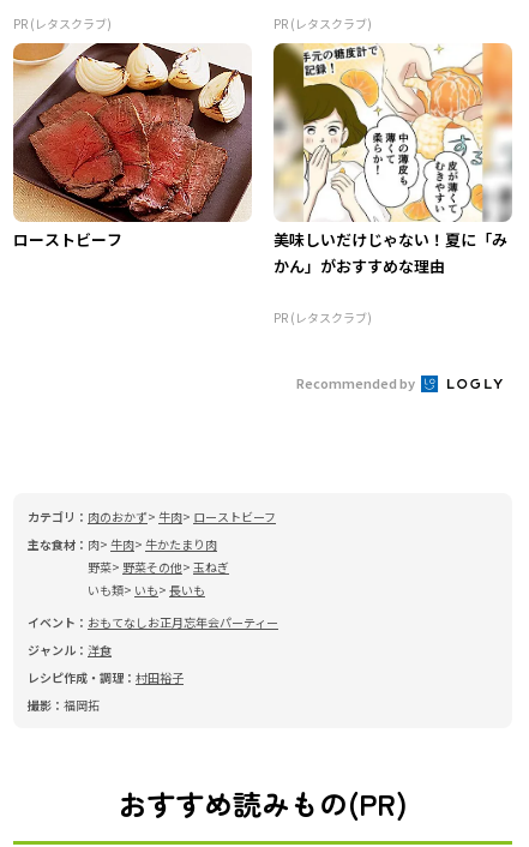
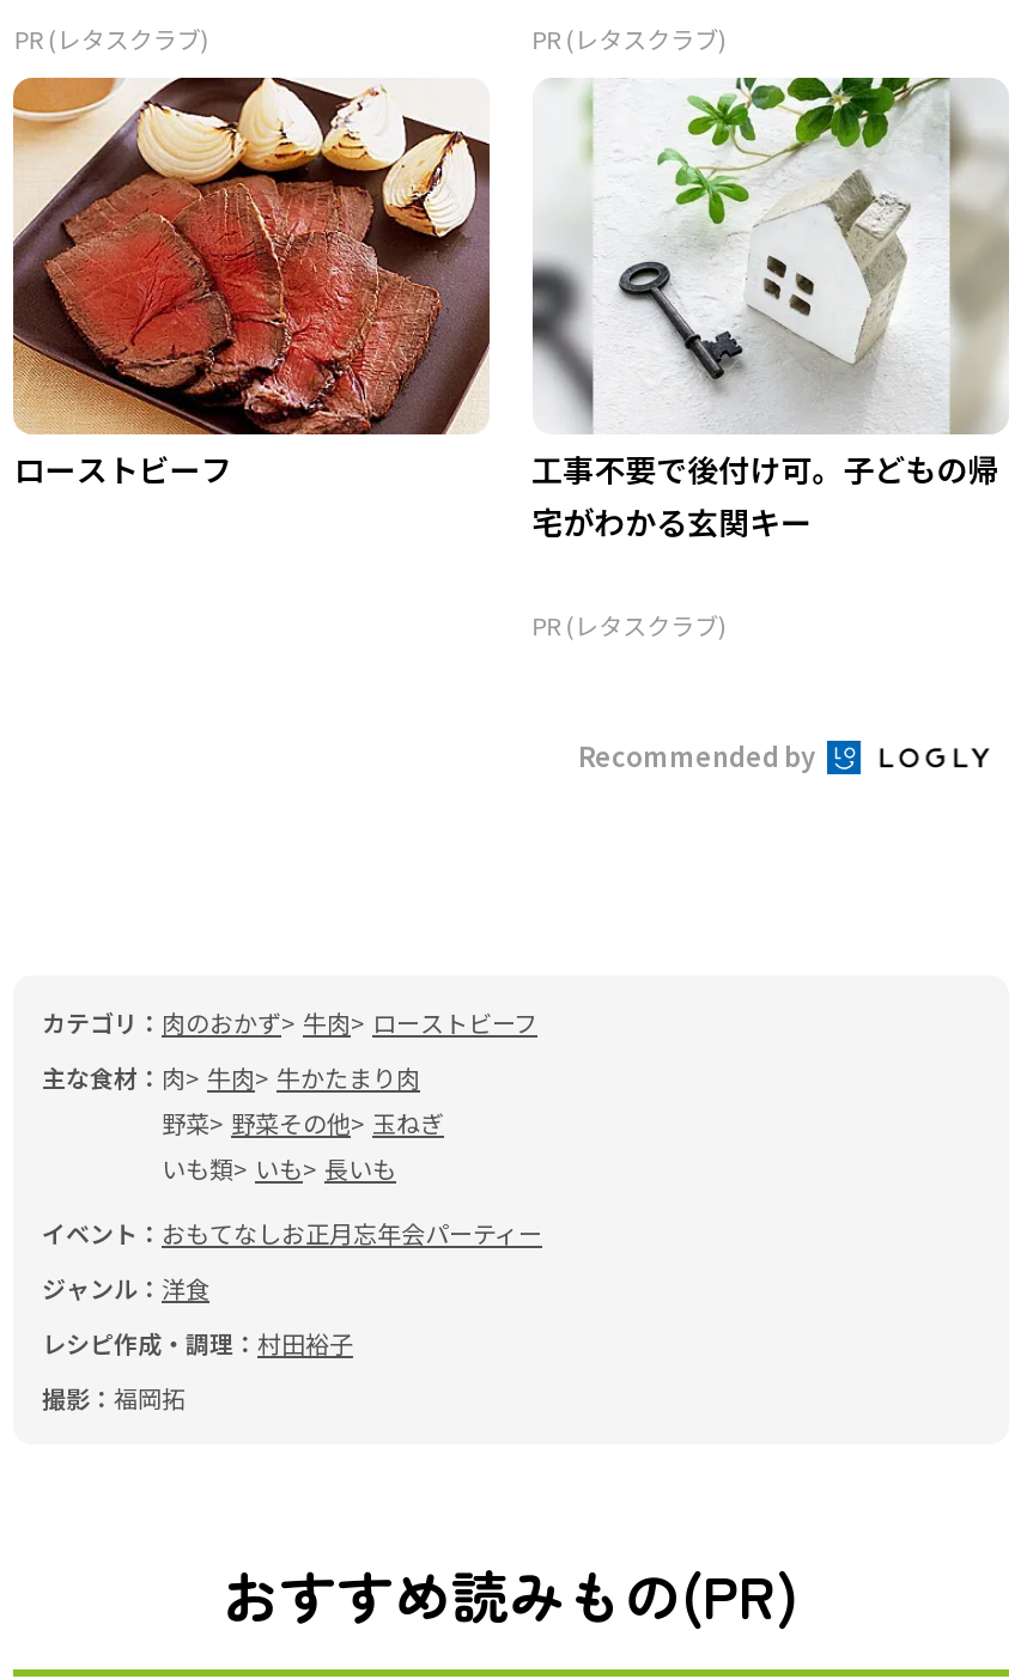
- [image]
- 美味しいだけじゃない！夏に「み
- かん」がおすすめな理由
+ [image]
+ 工事不要で後付け可。子どもの帰
+ 宅がわかる玄関キー
